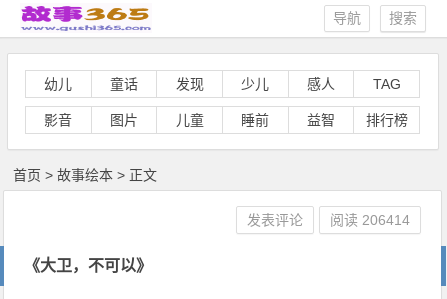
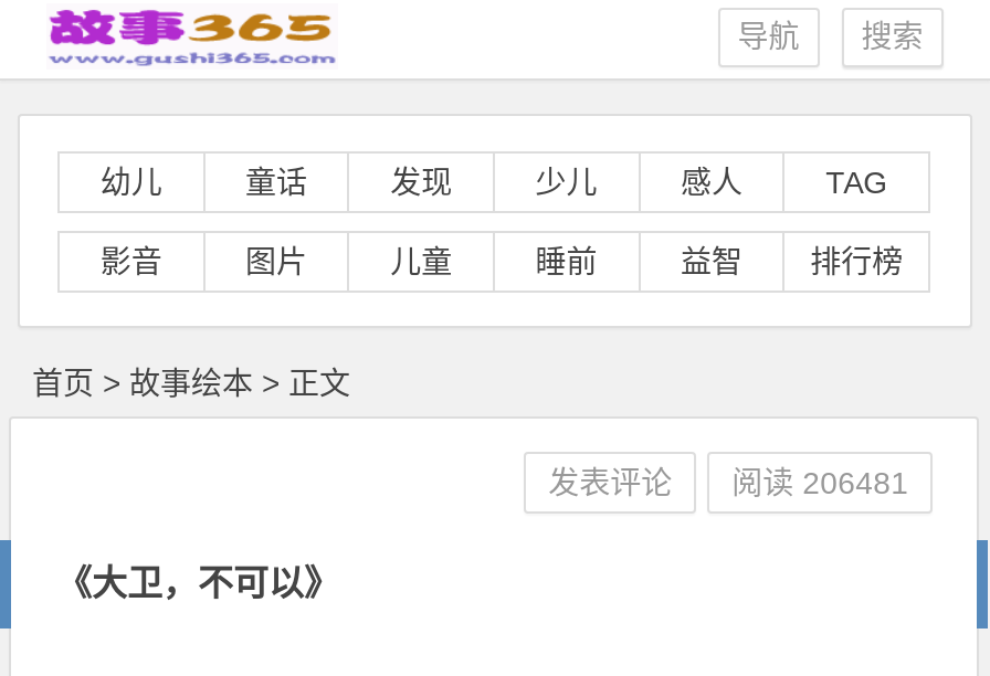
- 发表评论 阅读206414
+ 发表评论 阅读206481
